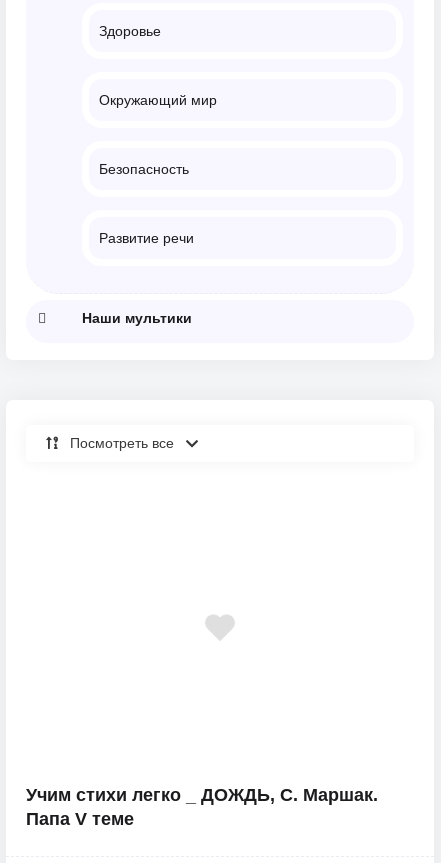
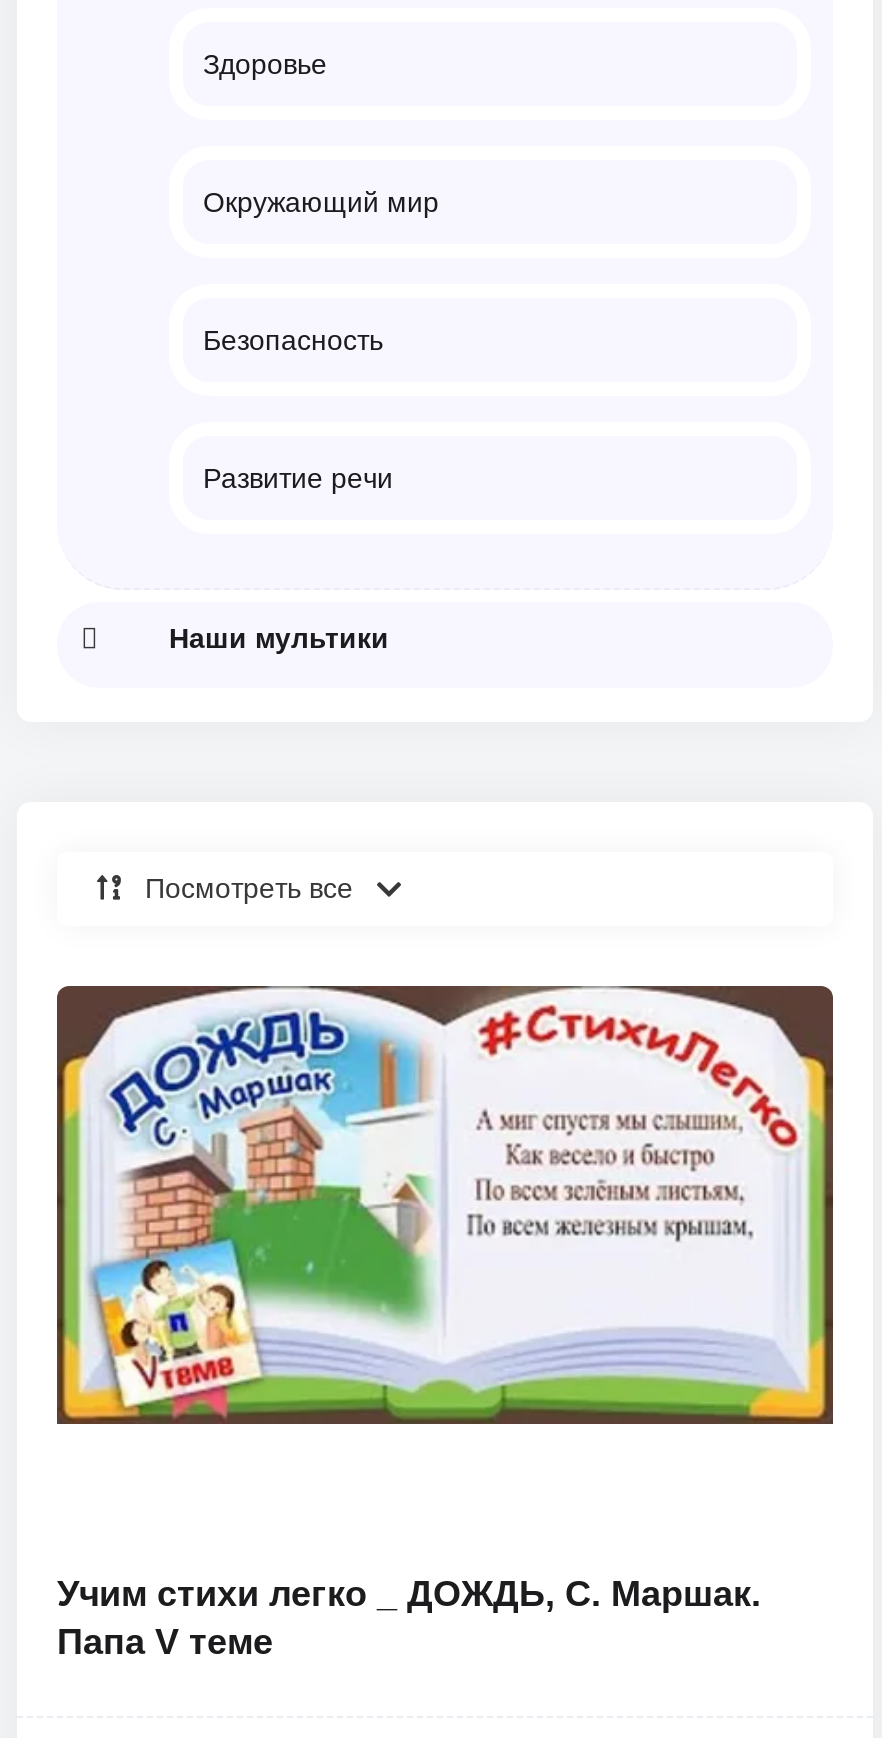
+ [image]
